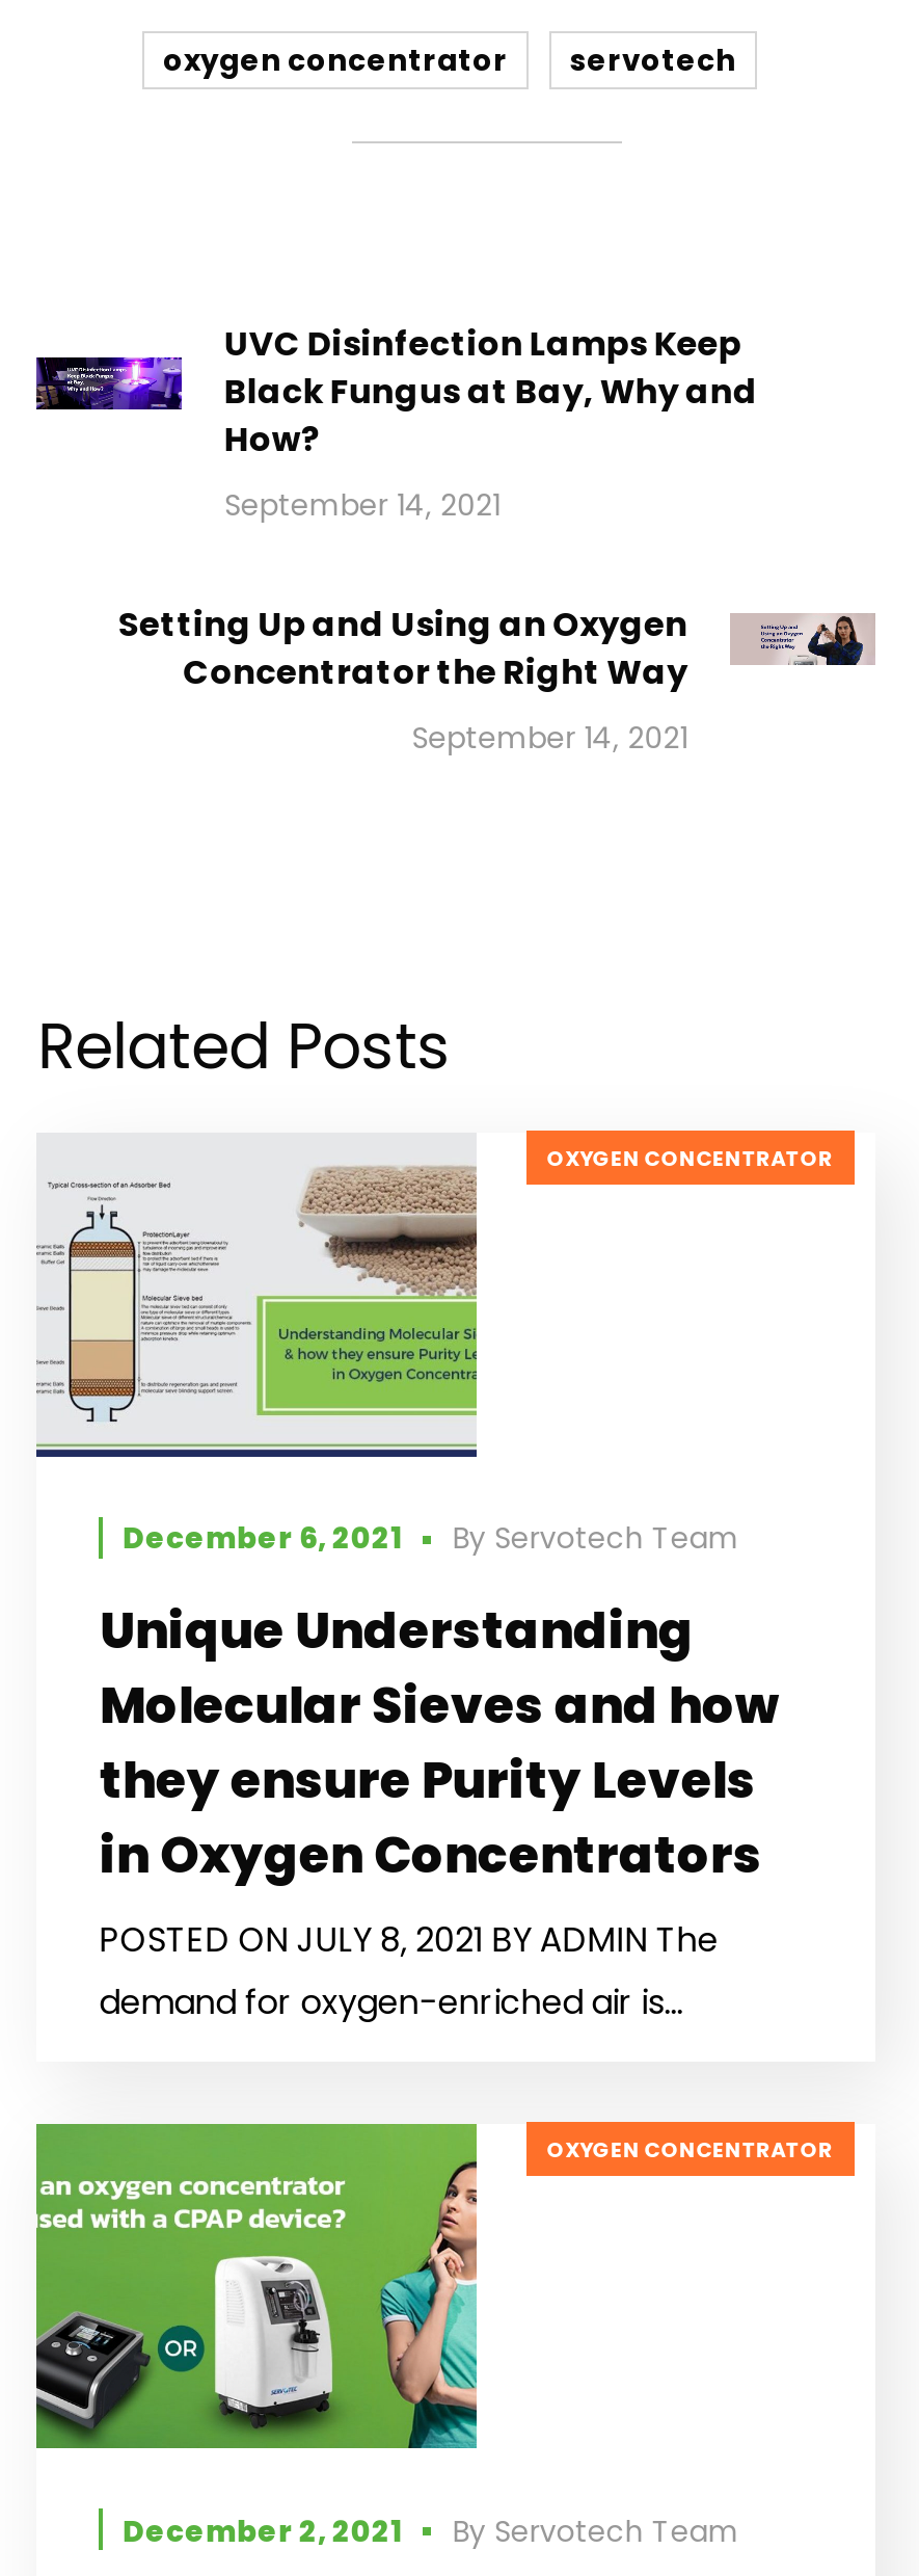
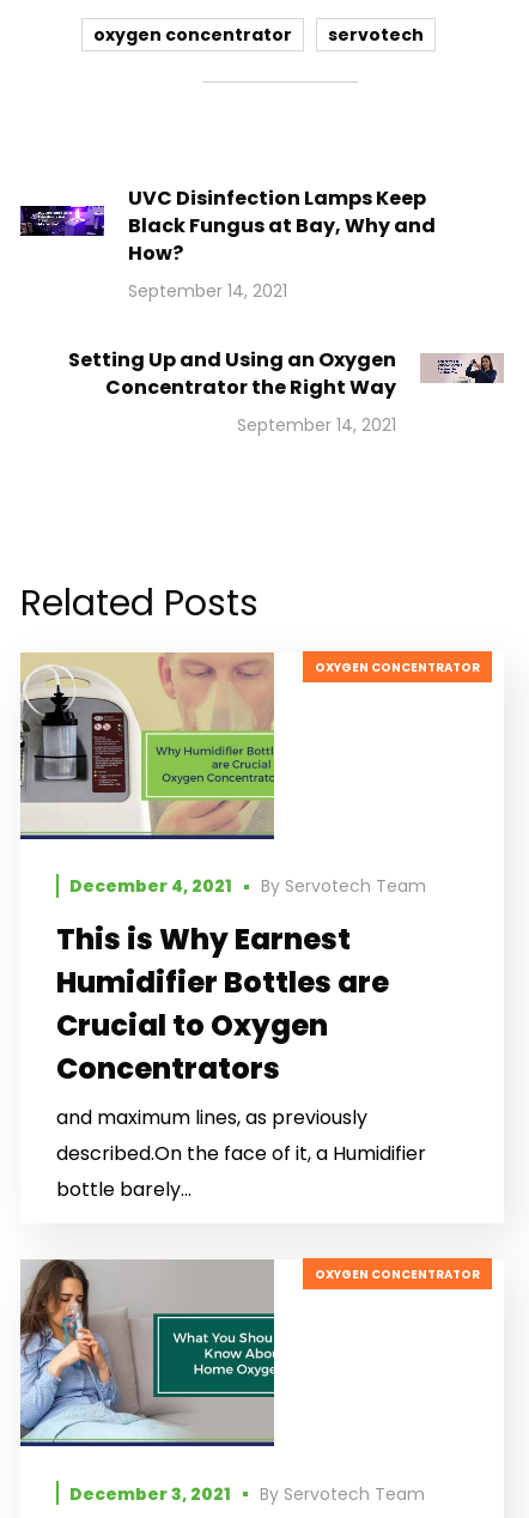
- [image]
- December 6, 2021 By Servotech Team
+ [image]
+ December 4, 2021 By Servotech Team

- Unique Understanding
- Molecular Sieves and how
- they ensure Purity Levels
- in Oxygen Concentrators
- POSTED ON JULY 8, 2021 BY ADMIN The
- demand for oxygen-enriched air is...
+ This is Why Earnest
+ Humidifier Bottles are
+ Crucial to Oxygen
+ Concentrators
+ and maximum lines, as previously
+ described.On the face of it, a Humidifier
+ bottle barely...

- [image]
- December 2, 2021 By Servotech Team
+ [image]
+ December 3, 2021 By Servotech Team
